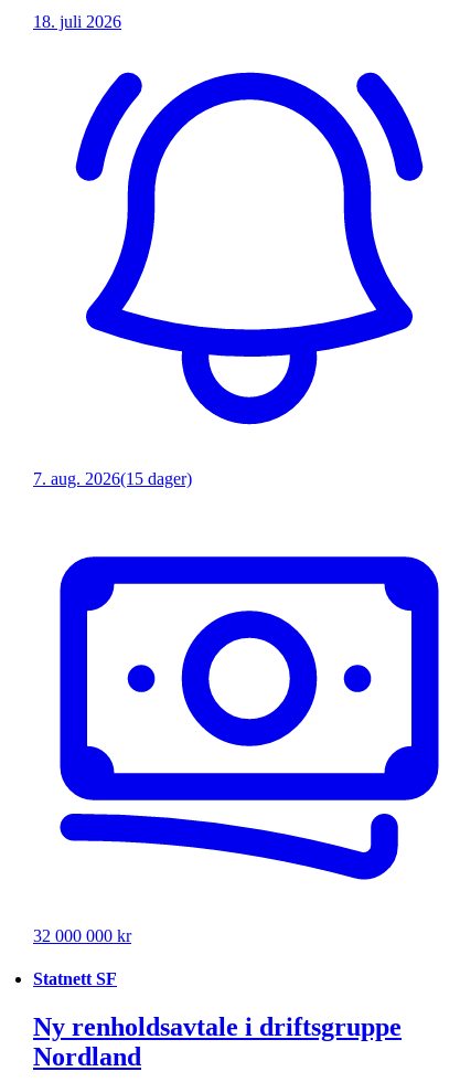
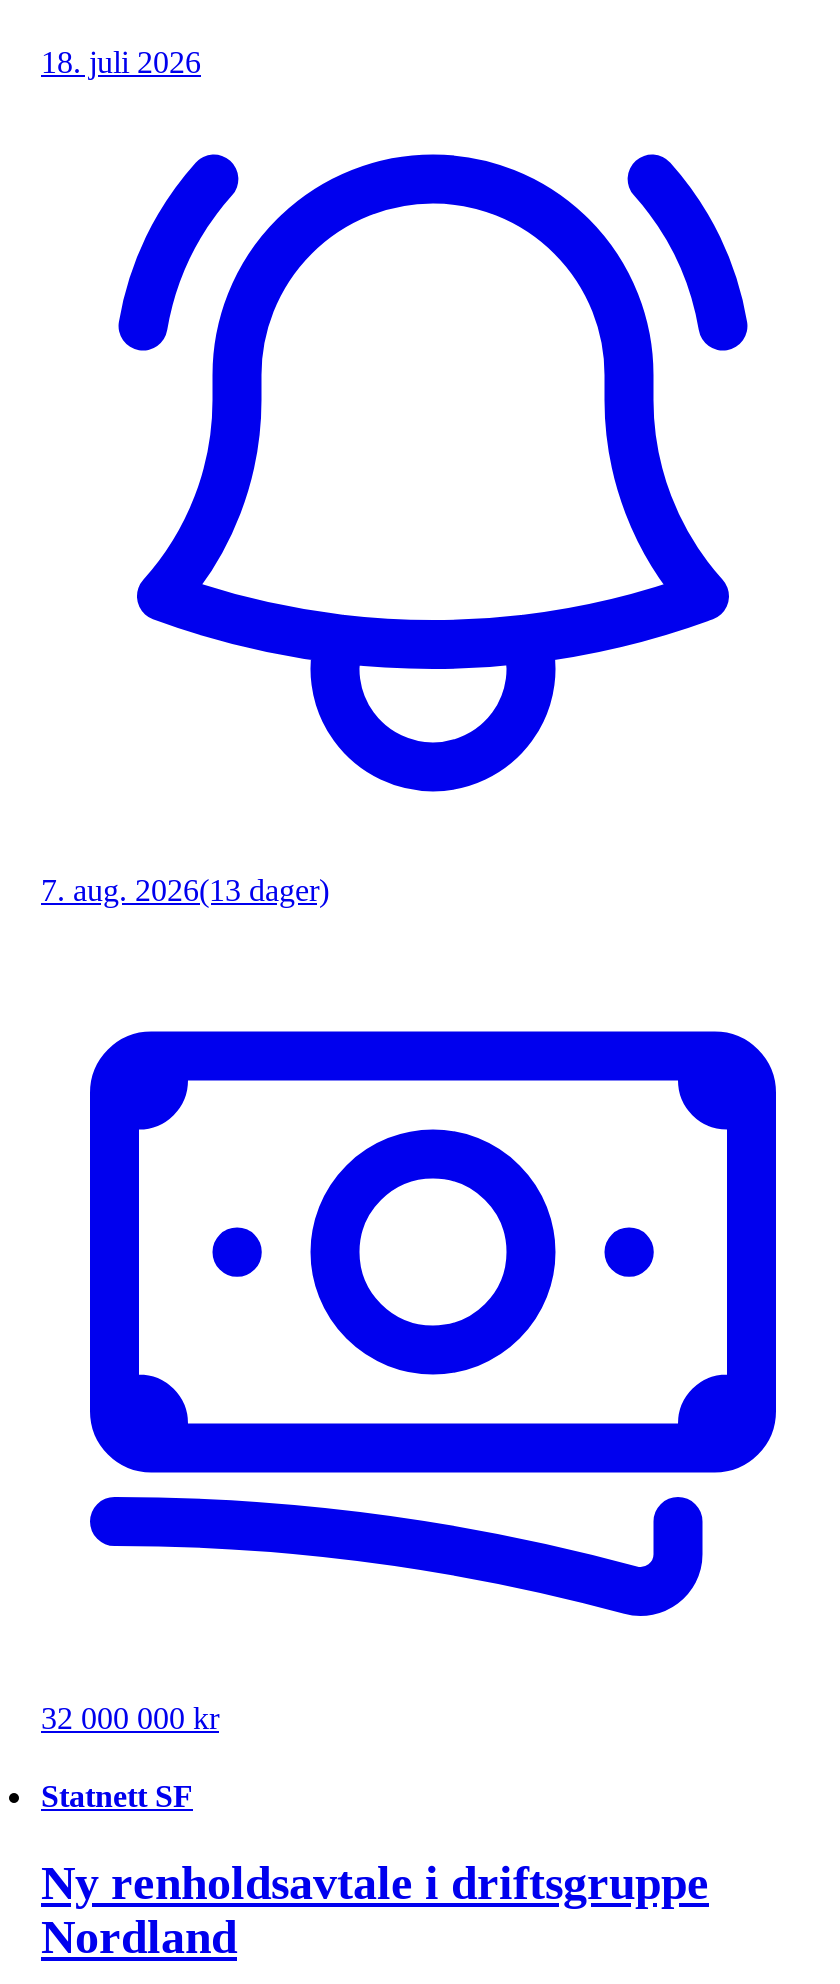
- 7. aug. 2026(15 dager)
+ 7. aug. 2026(13 dager)
